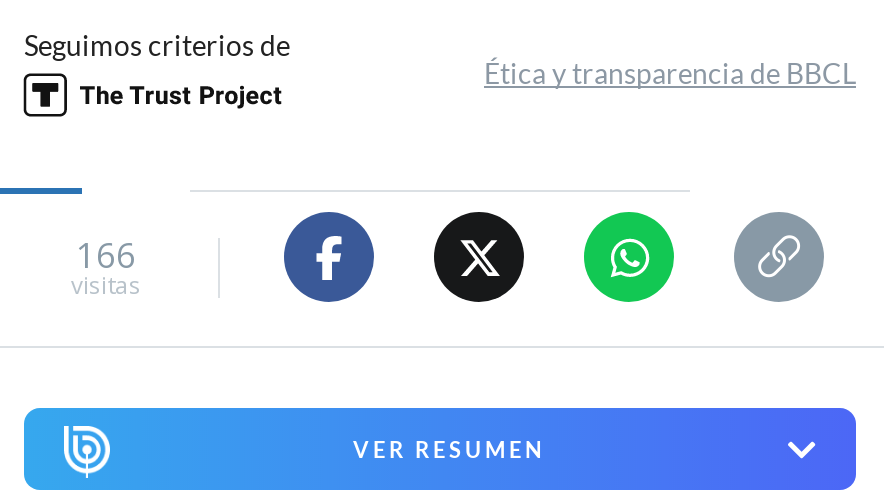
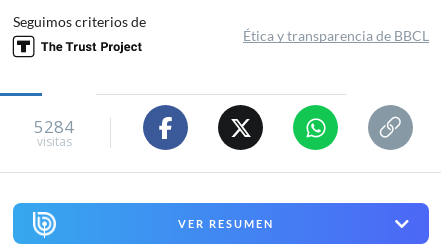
- 166
+ 5284
